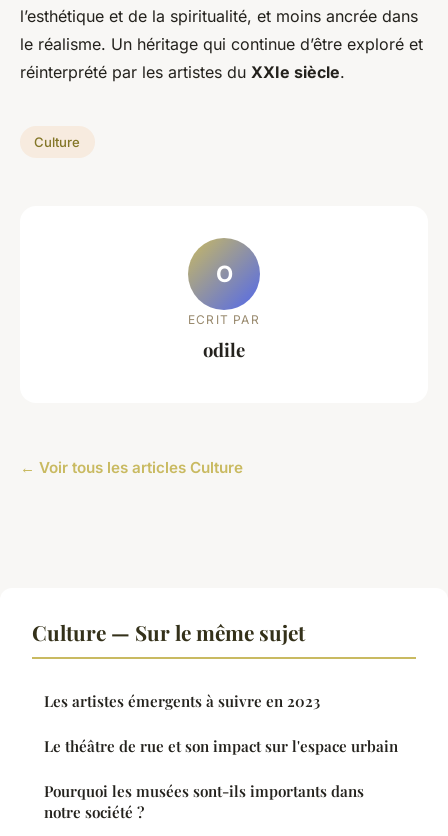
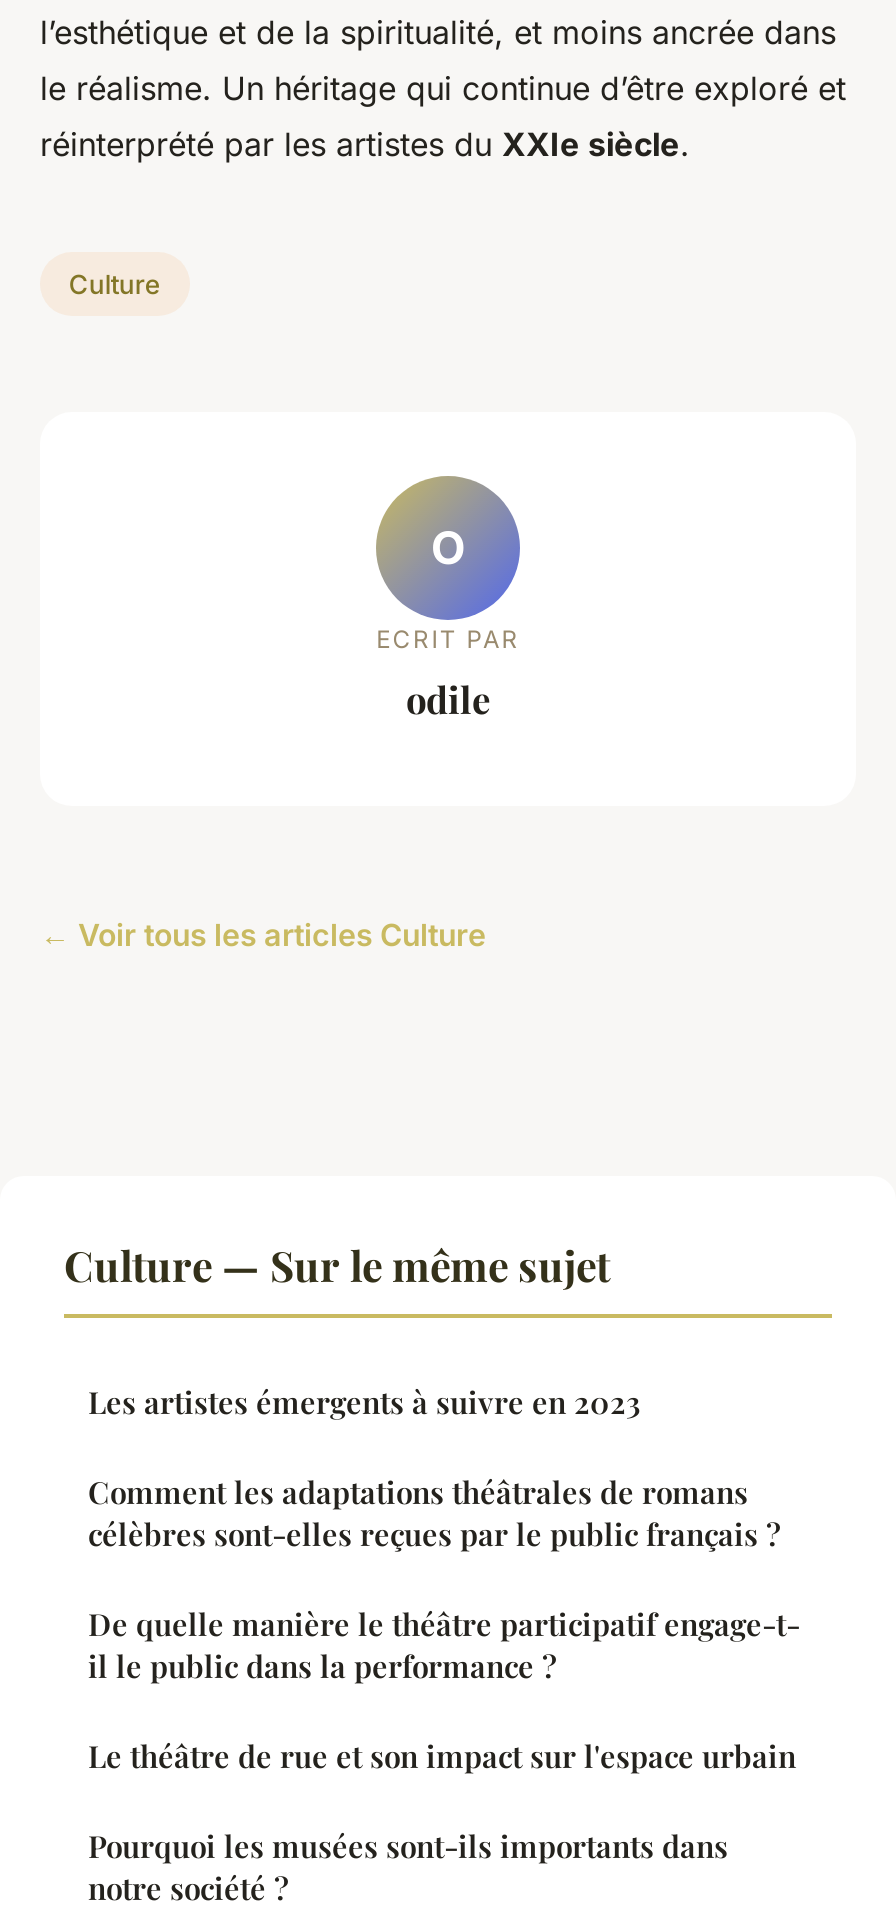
+ Comment les adaptations théâtrales de romans
+ célèbres sont-elles reçues par le public français ?
+ De quelle manière le théâtre participatif engage-t-
+ il le public dans la performance ?
